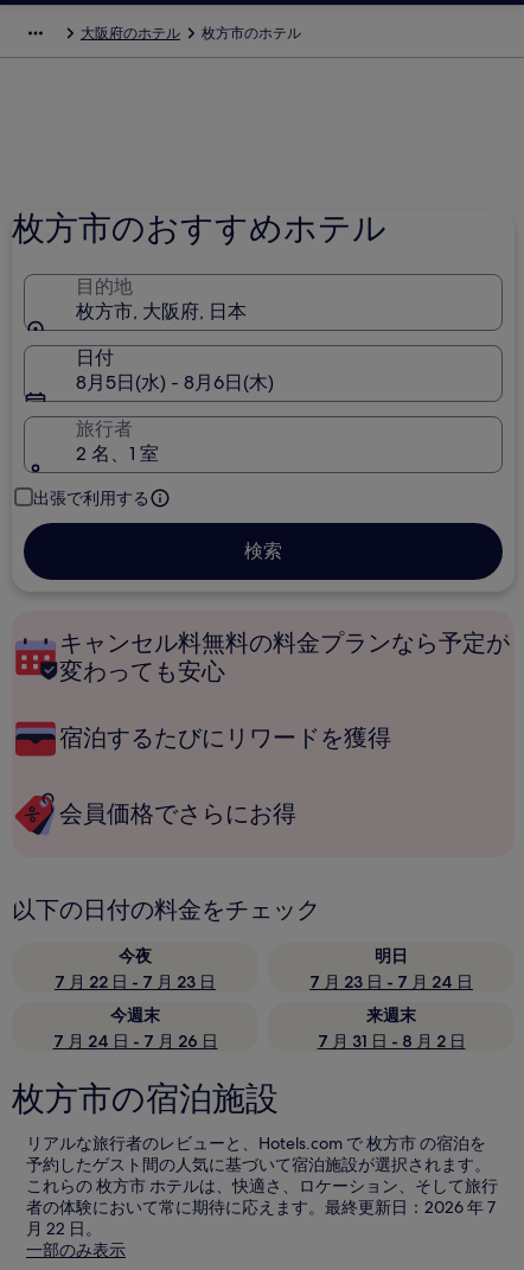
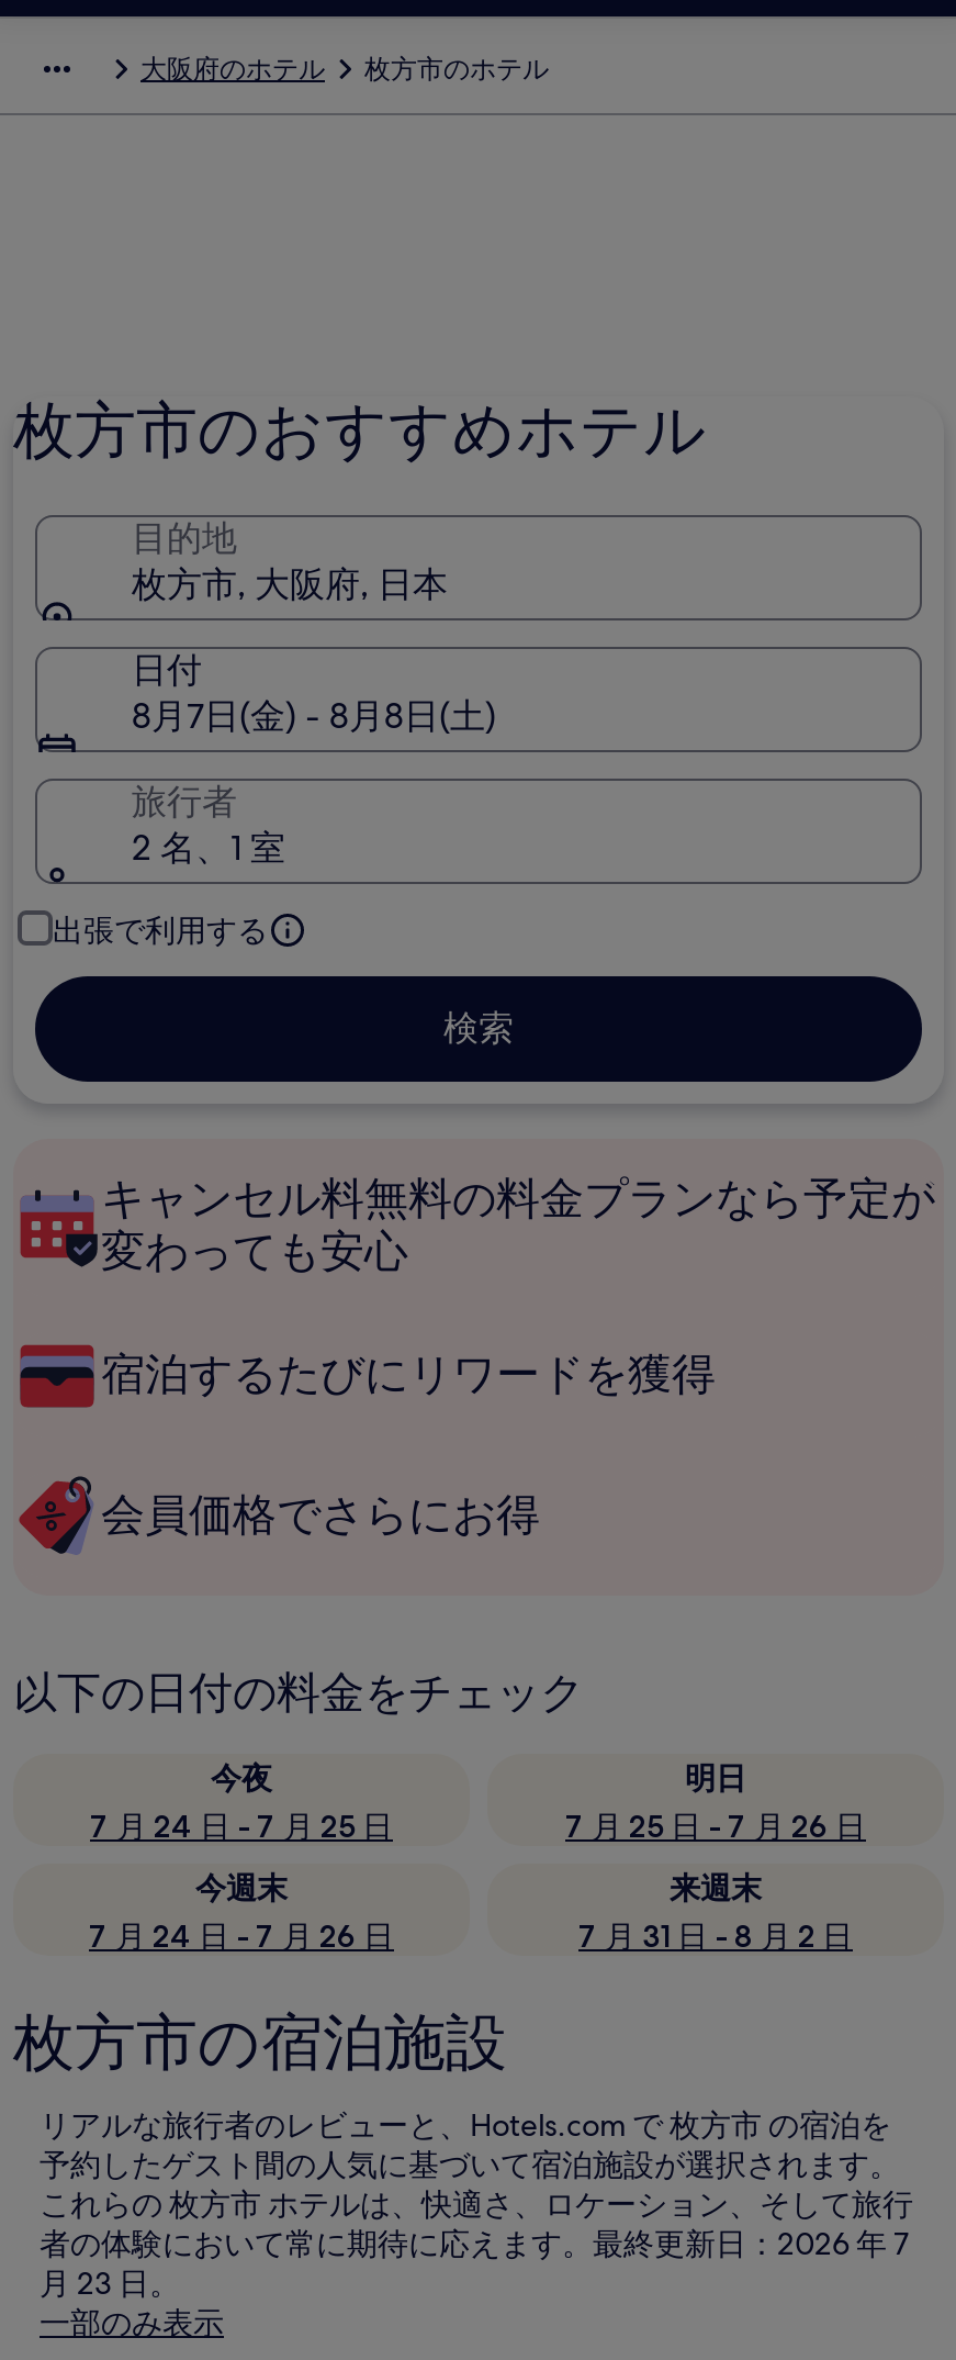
- 8月5日(水) - 8月6日(木)
+ 8月7日(金) - 8月8日(土)

- 7 月 22 日 - 7 月 23 日
+ 7 月 24 日 - 7 月 25 日

- 7 月 23 日 - 7 月 24 日
+ 7 月 25 日 - 7 月 26 日

- 月 22 日。
+ 月 23 日。
